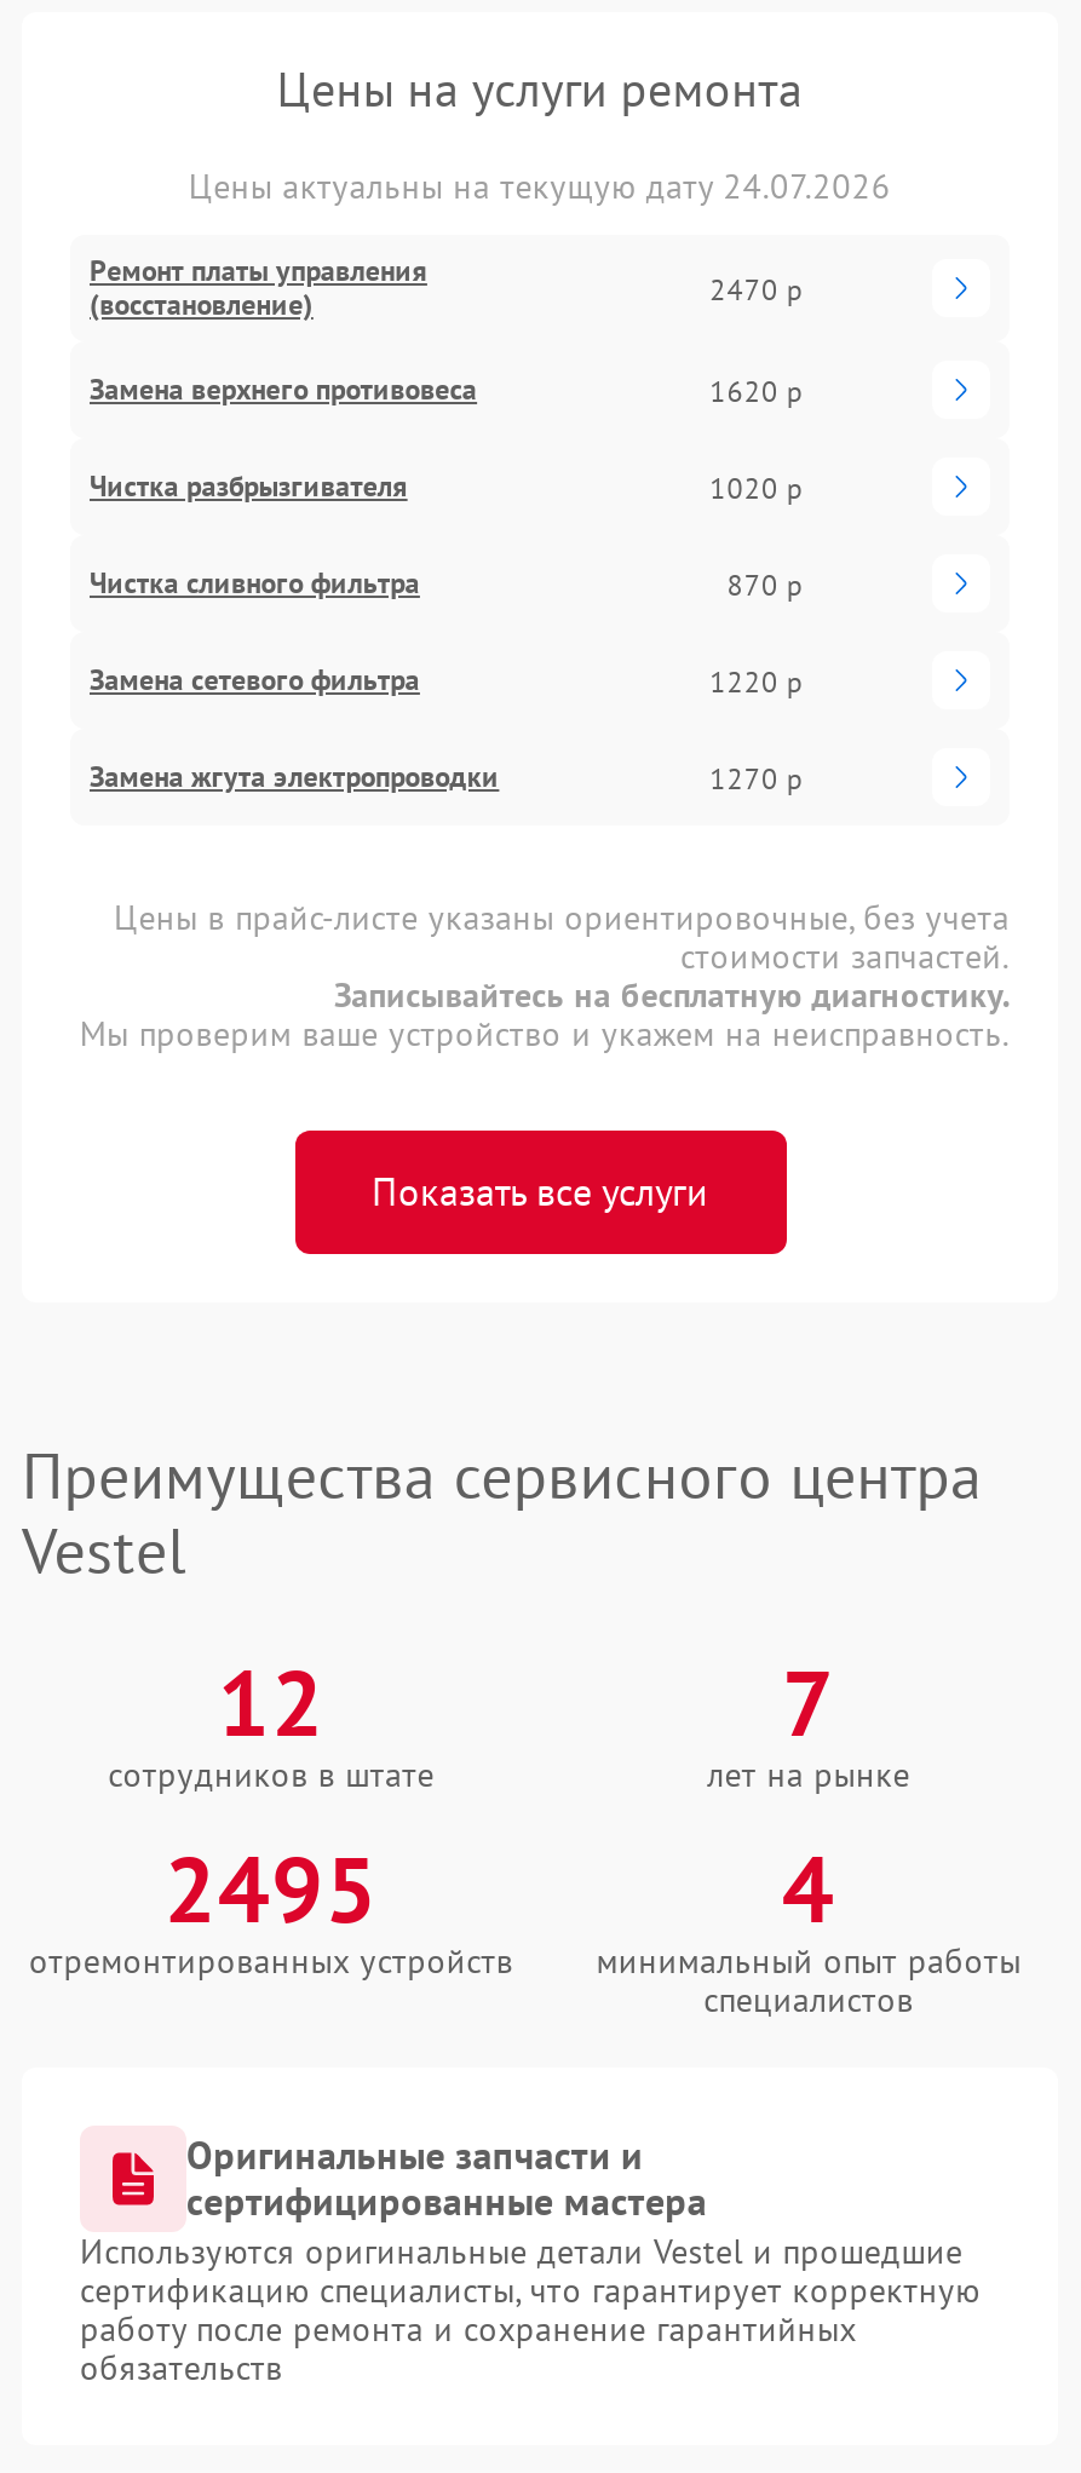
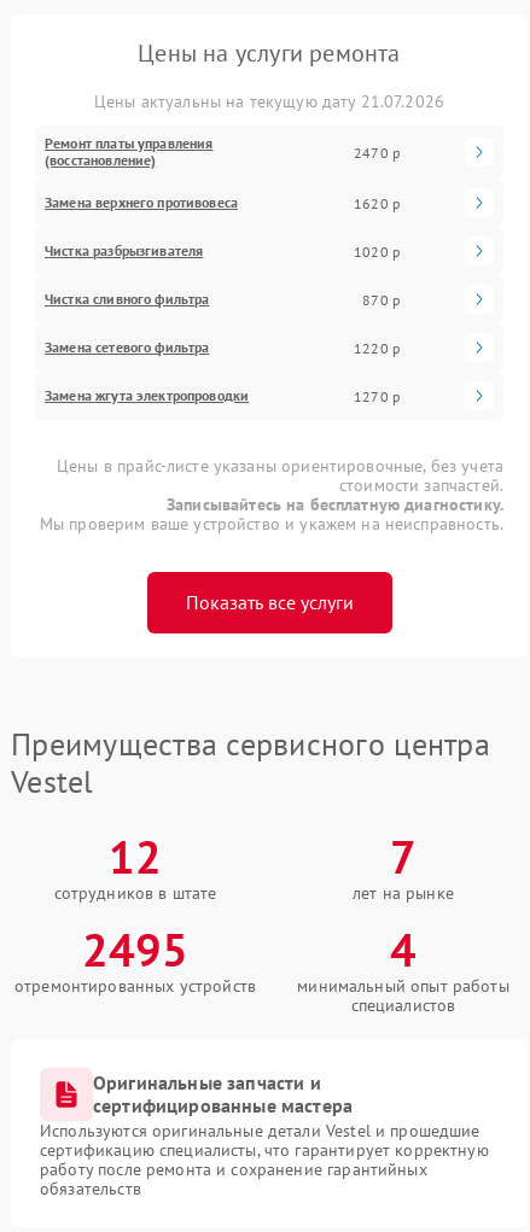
- Цены актуальны на текущую дату 24.07.2026
+ Цены актуальны на текущую дату 21.07.2026
